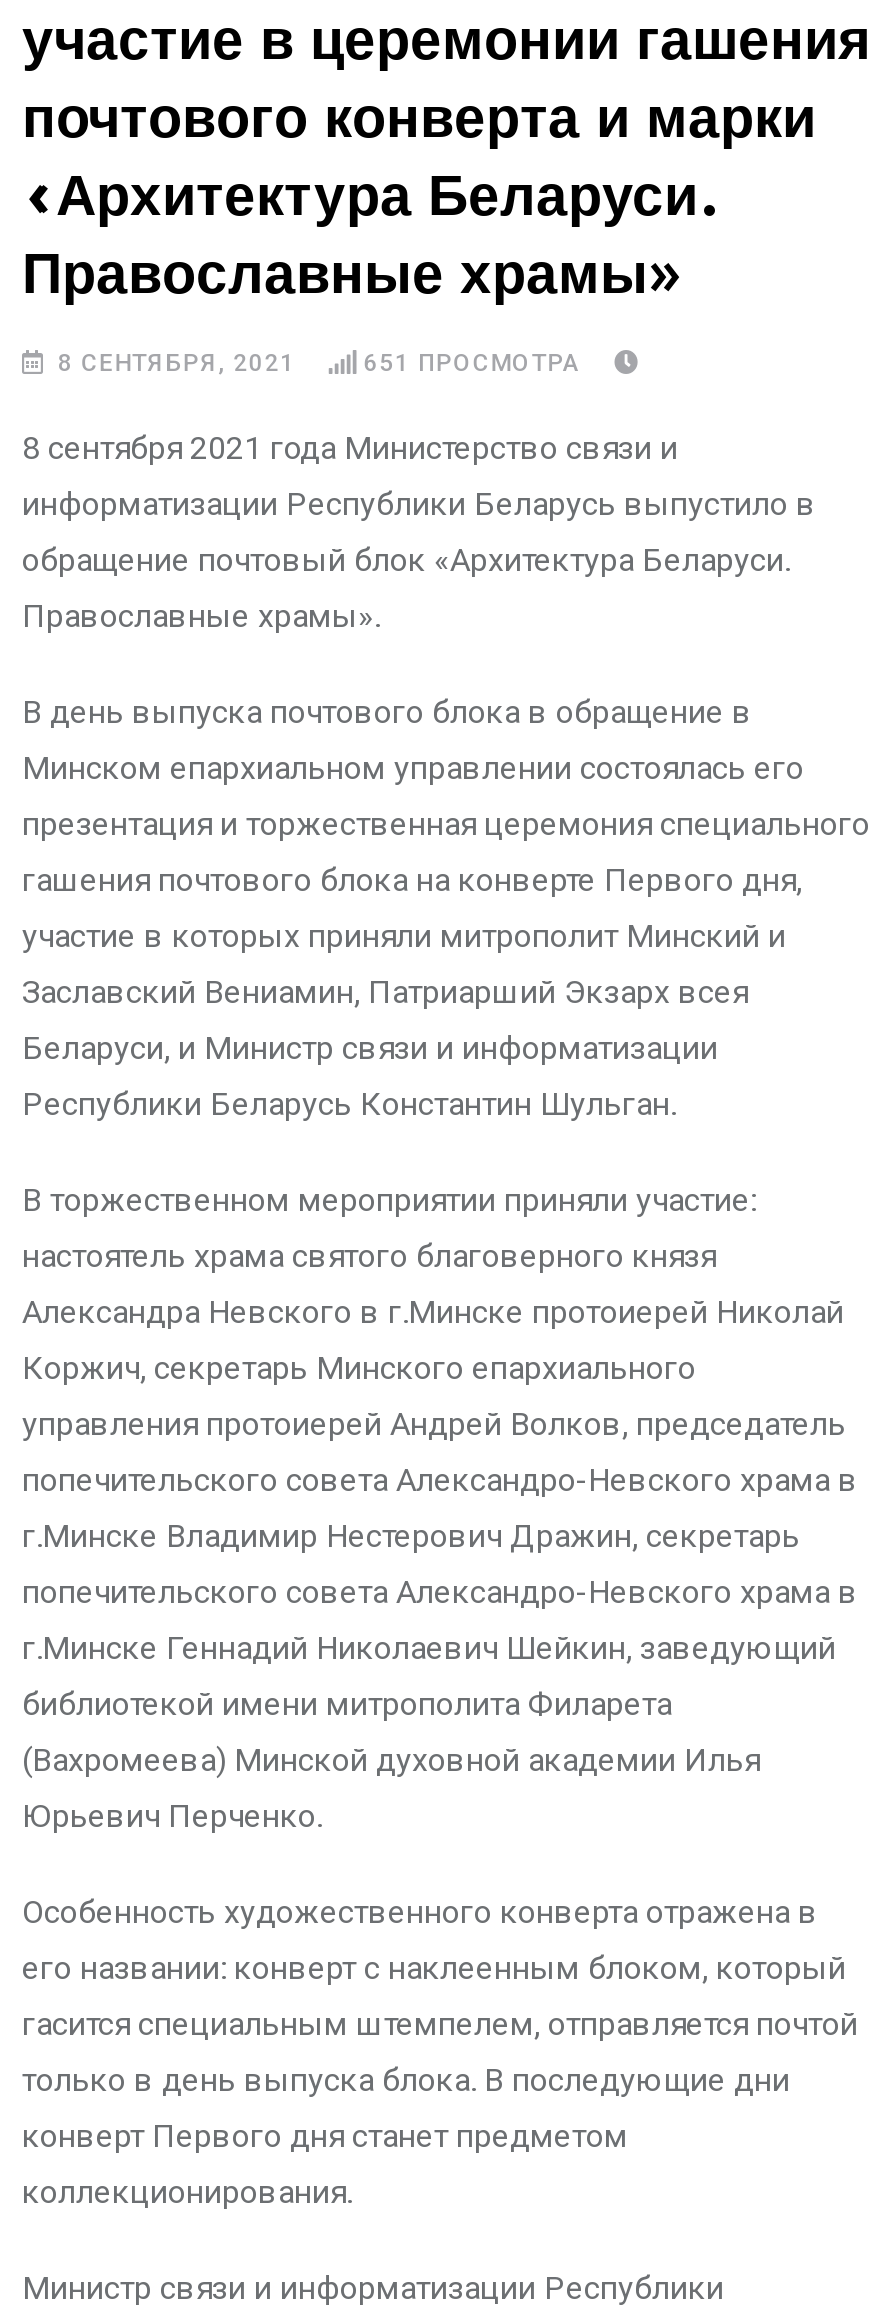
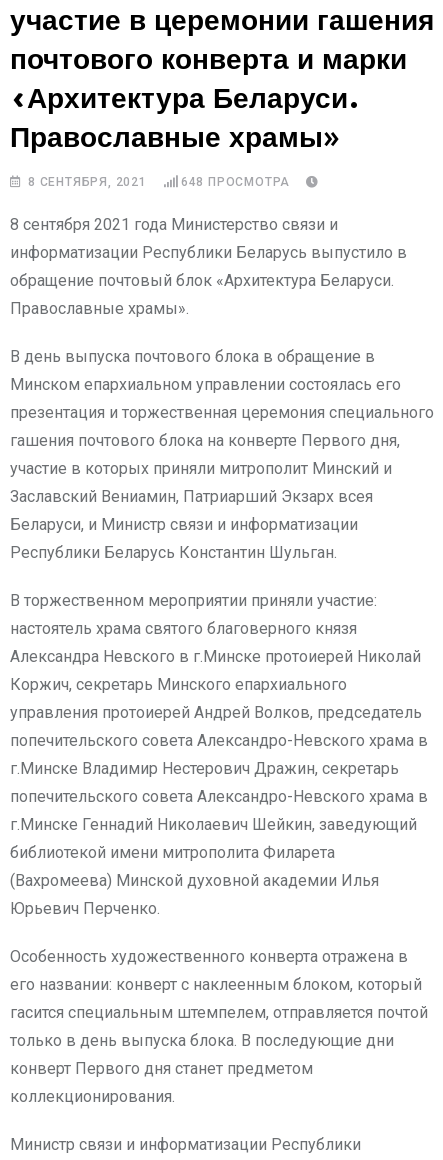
- 651 ПРОСМОТРА
+ 648 ПРОСМОТРА
